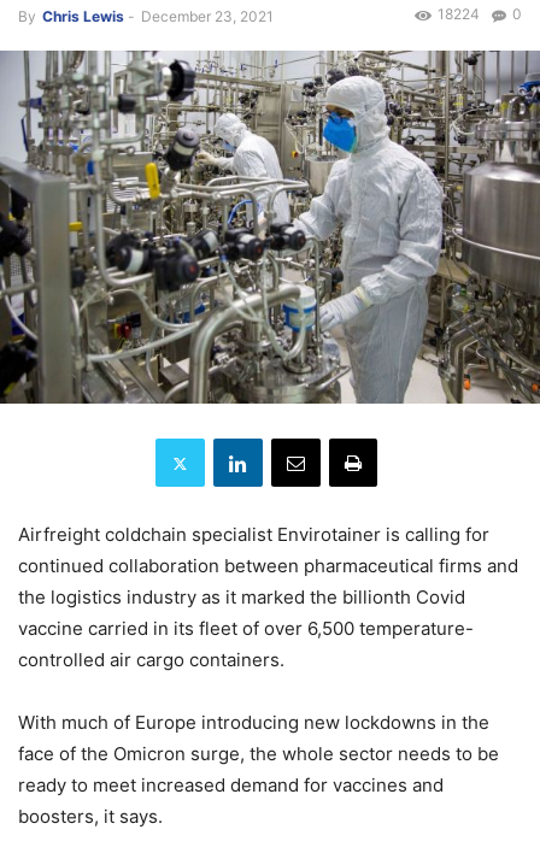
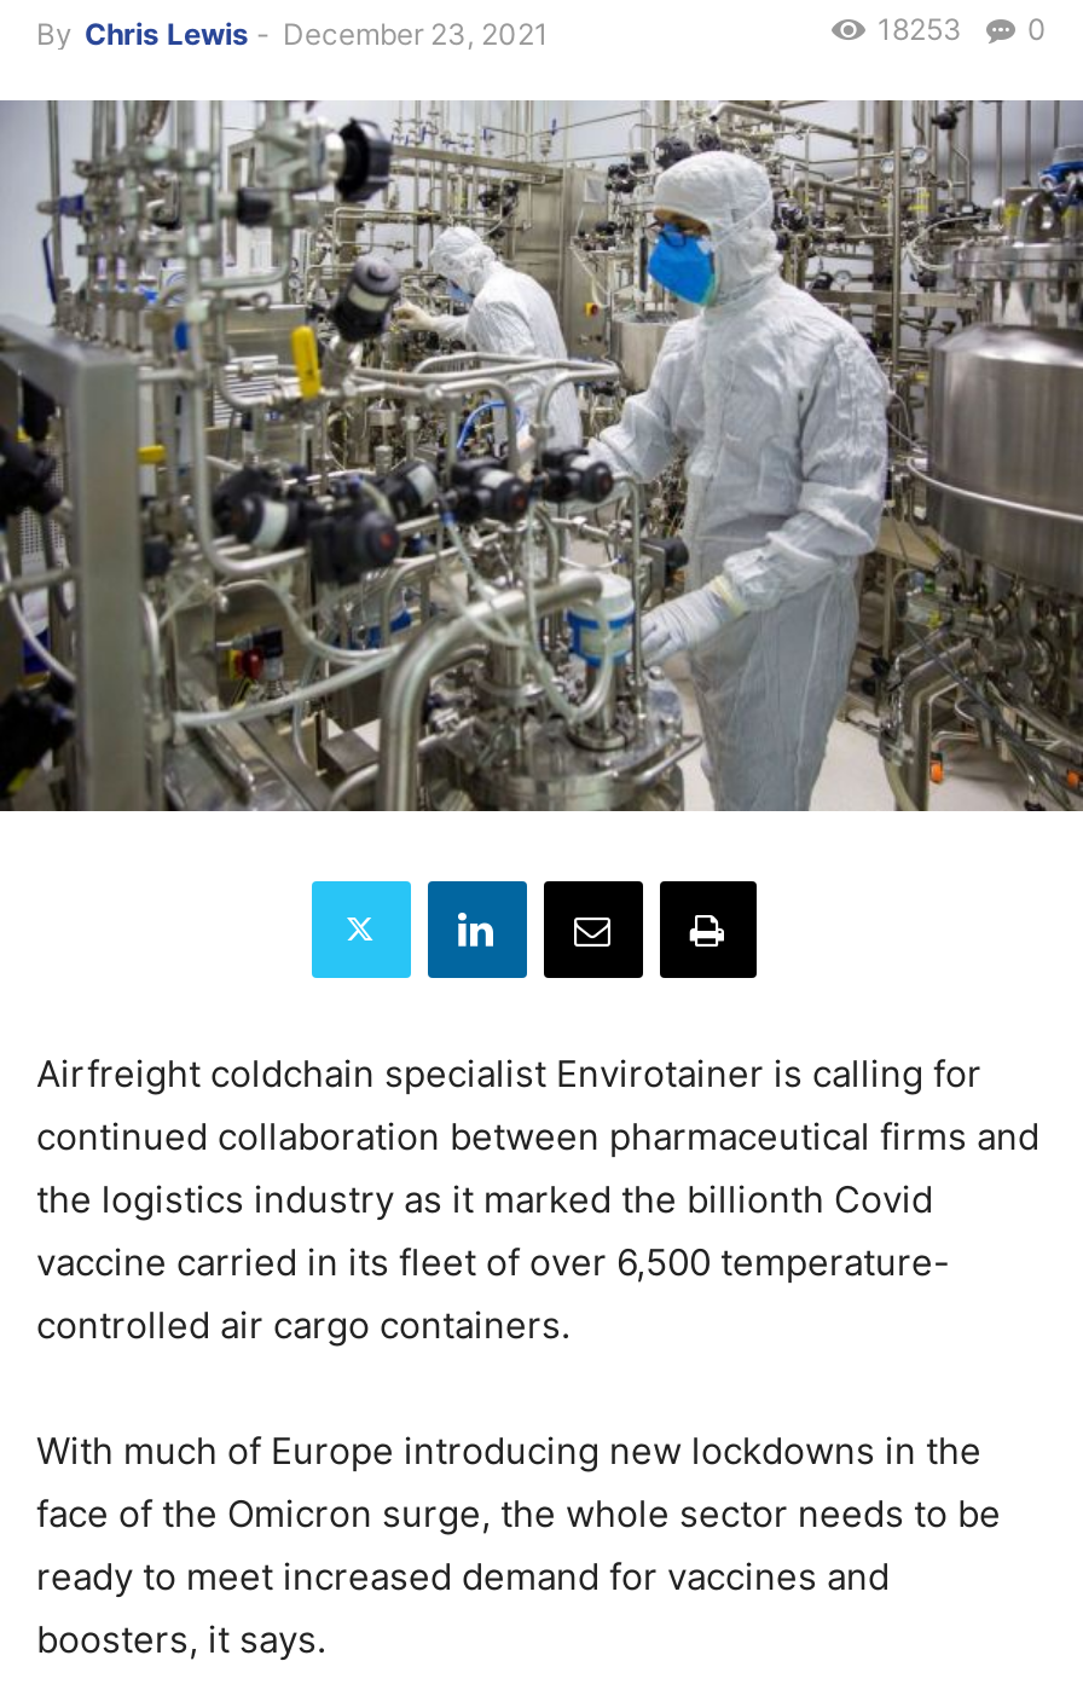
- 18224 0
+ 18253 0
